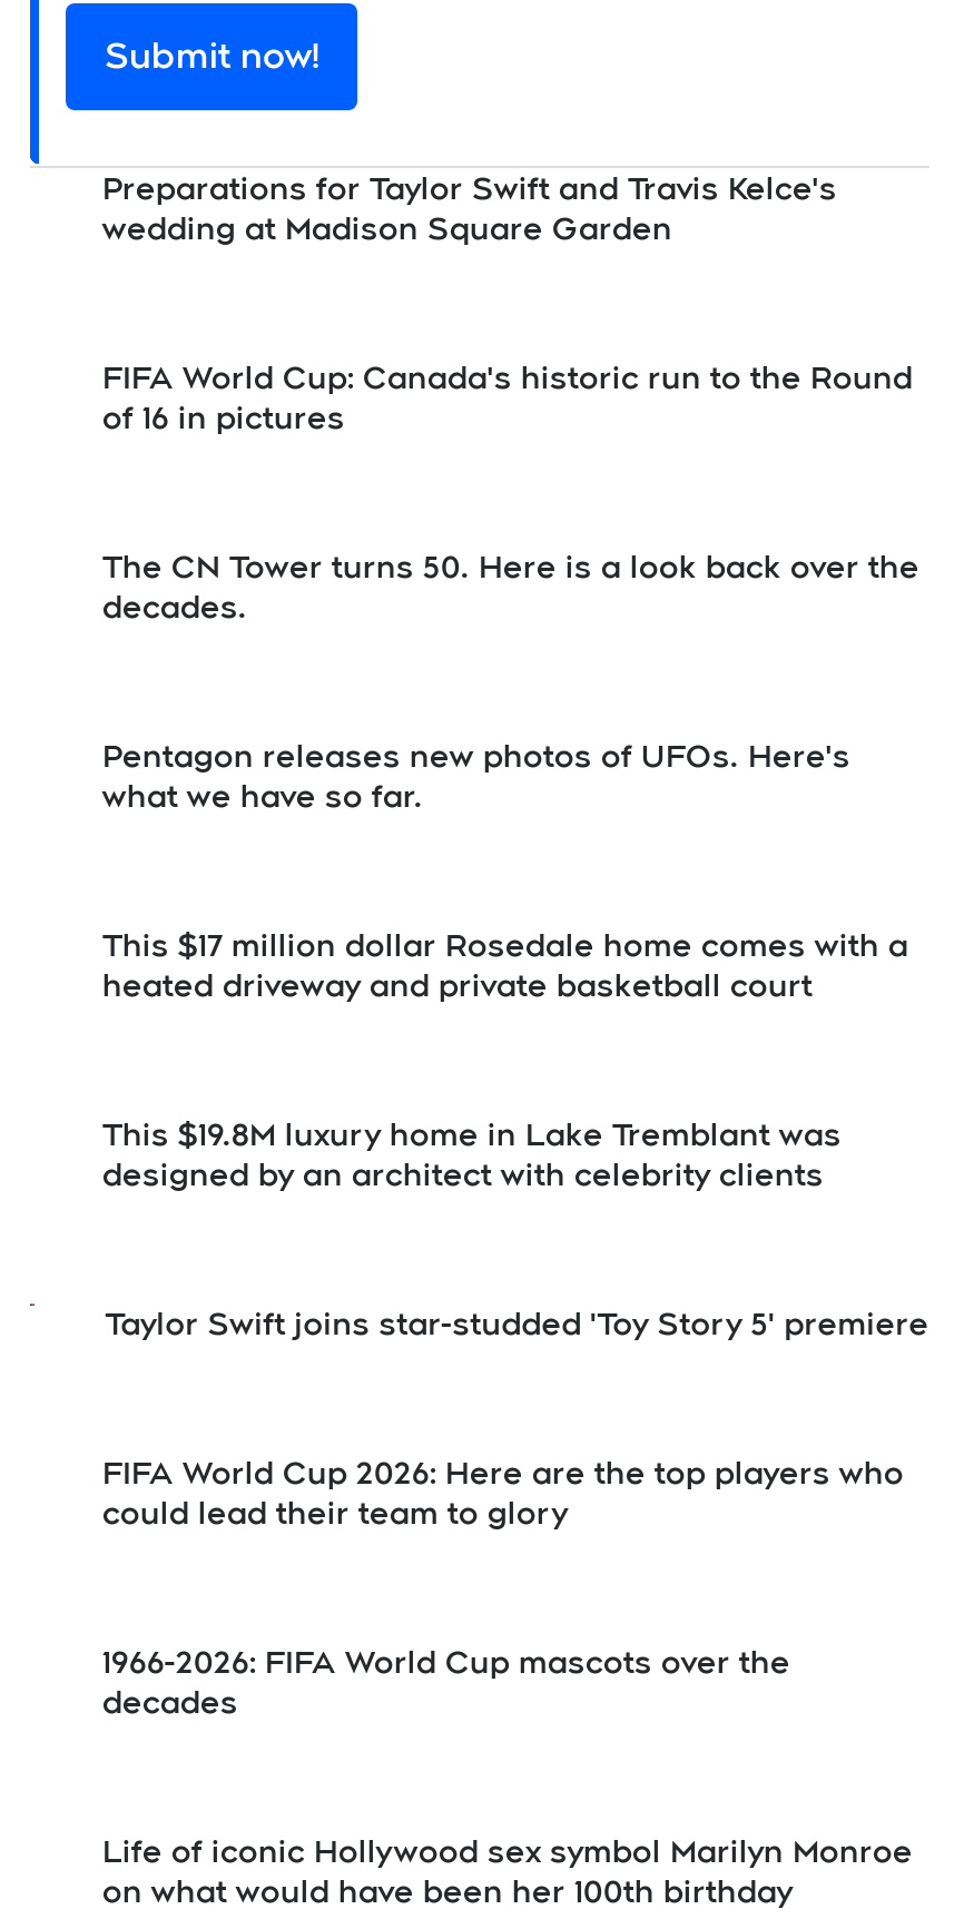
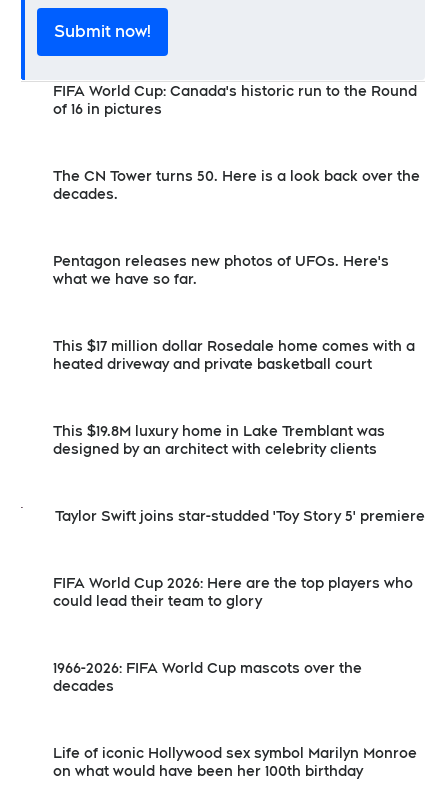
- Preparations for Taylor Swift and Travis Kelce's
- wedding at Madison Square Garden
